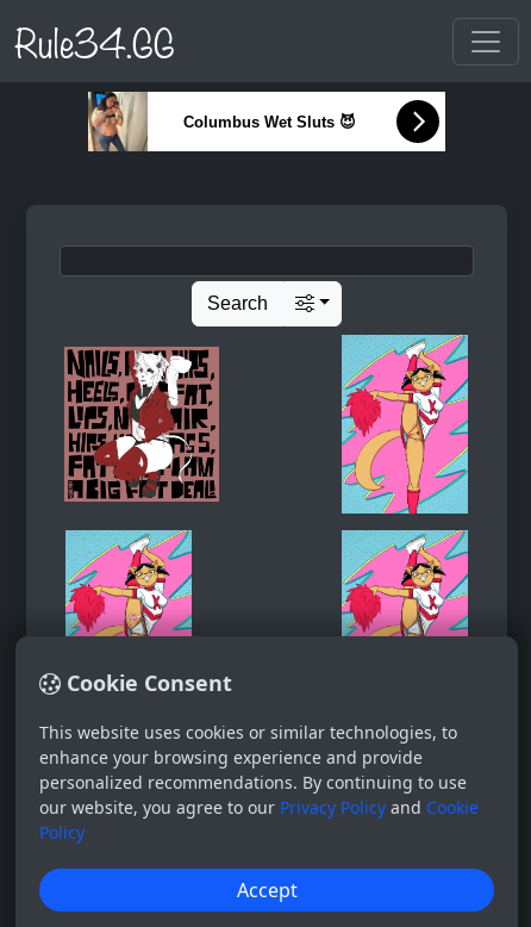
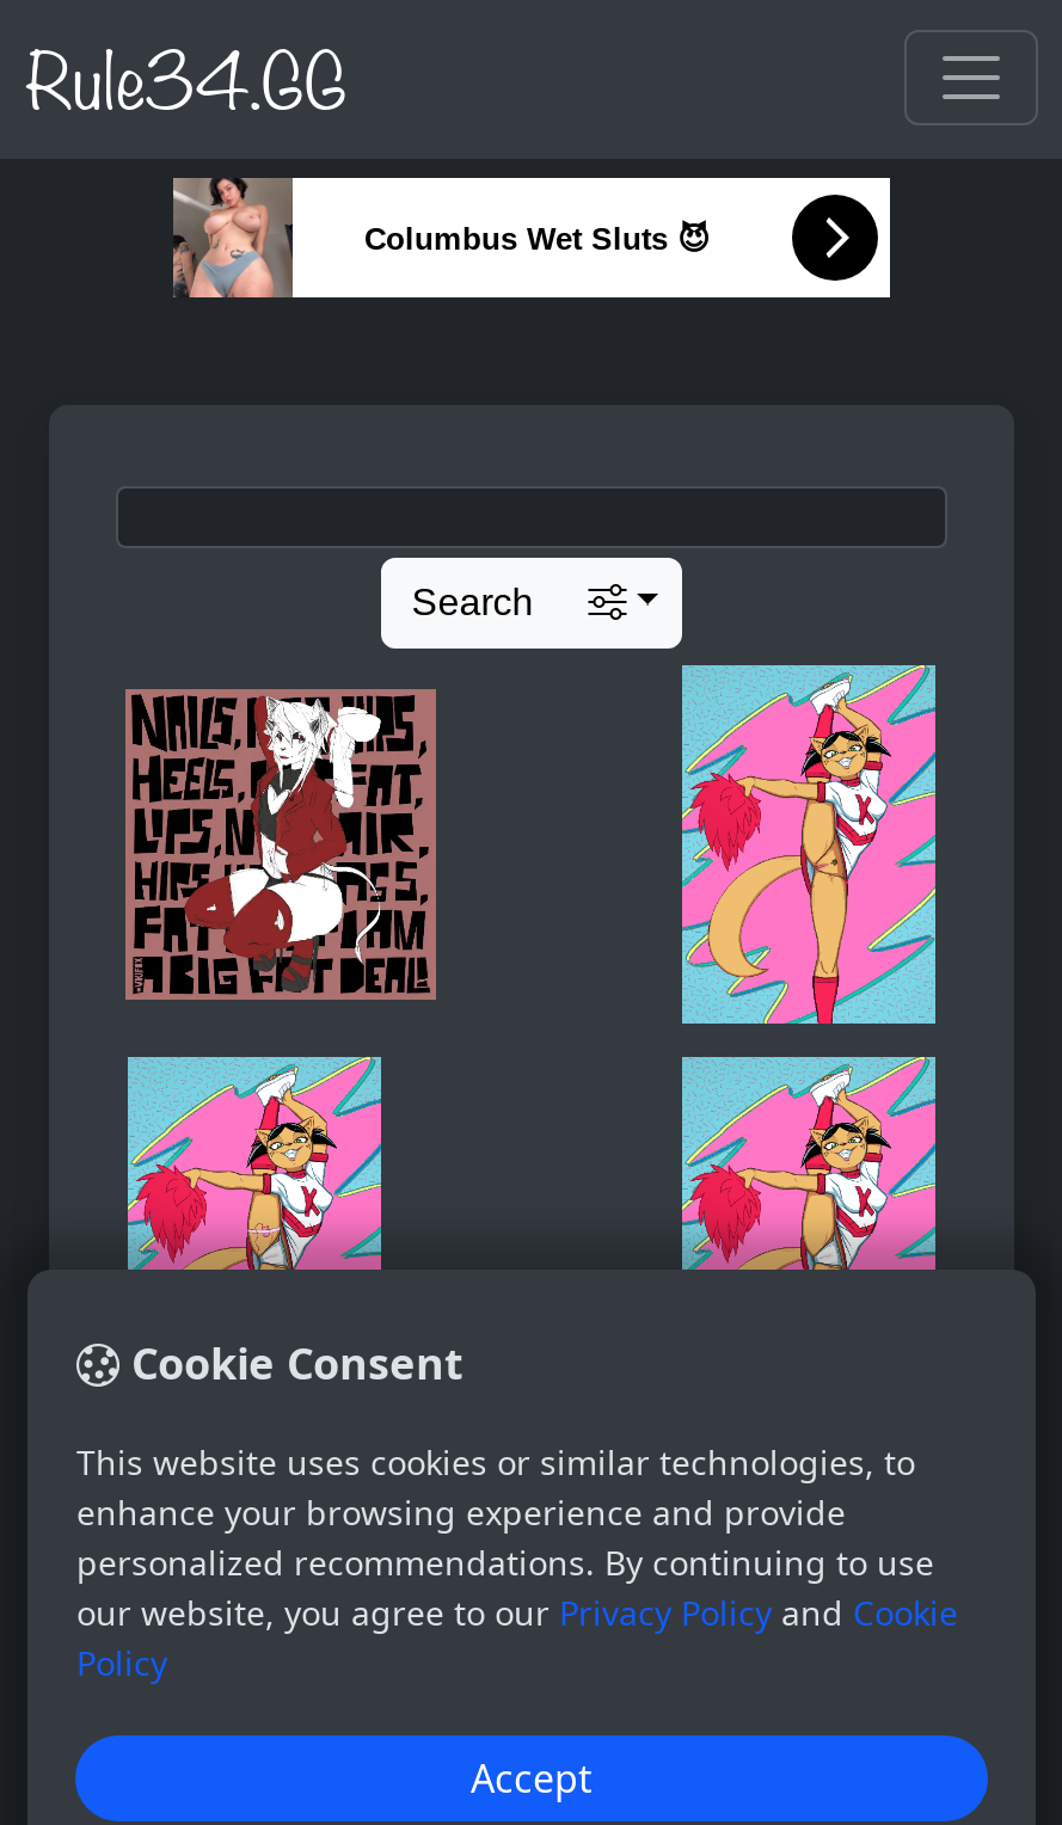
- [image]
+ [image]
